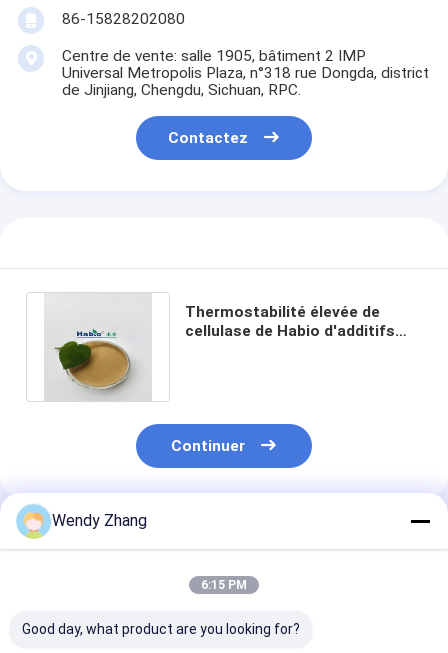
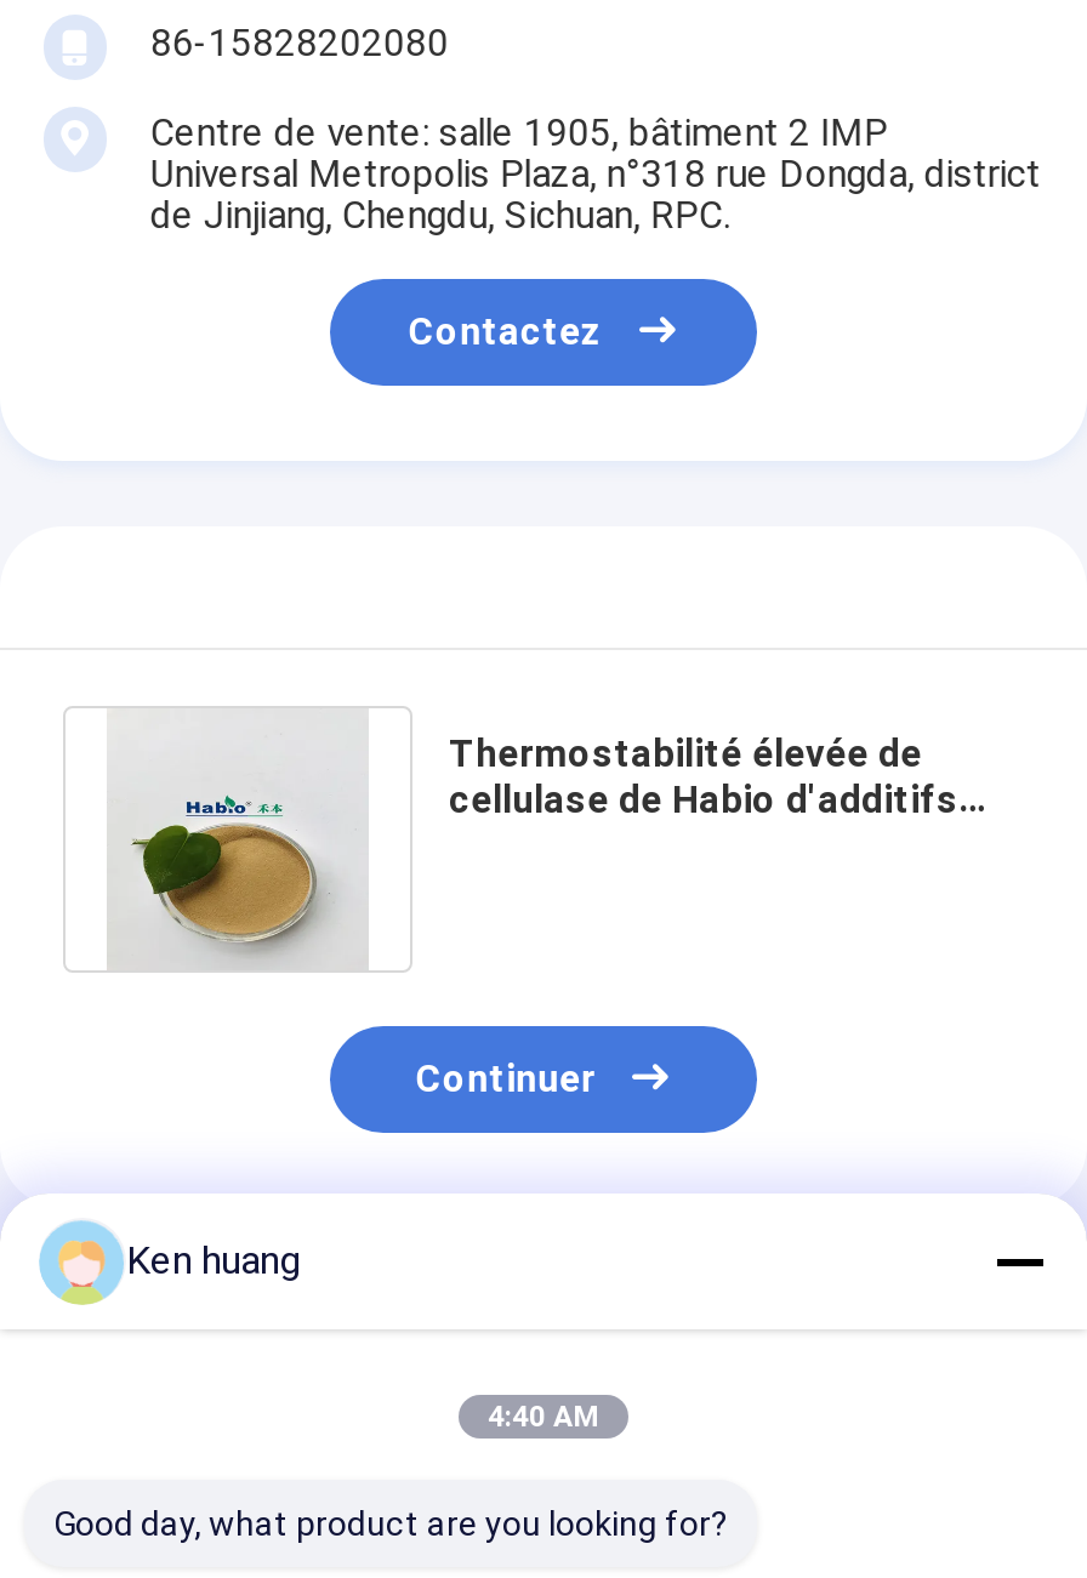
- Wendy Zhang
+ Ken huang

- 6:15 PM
+ 4:40 AM
